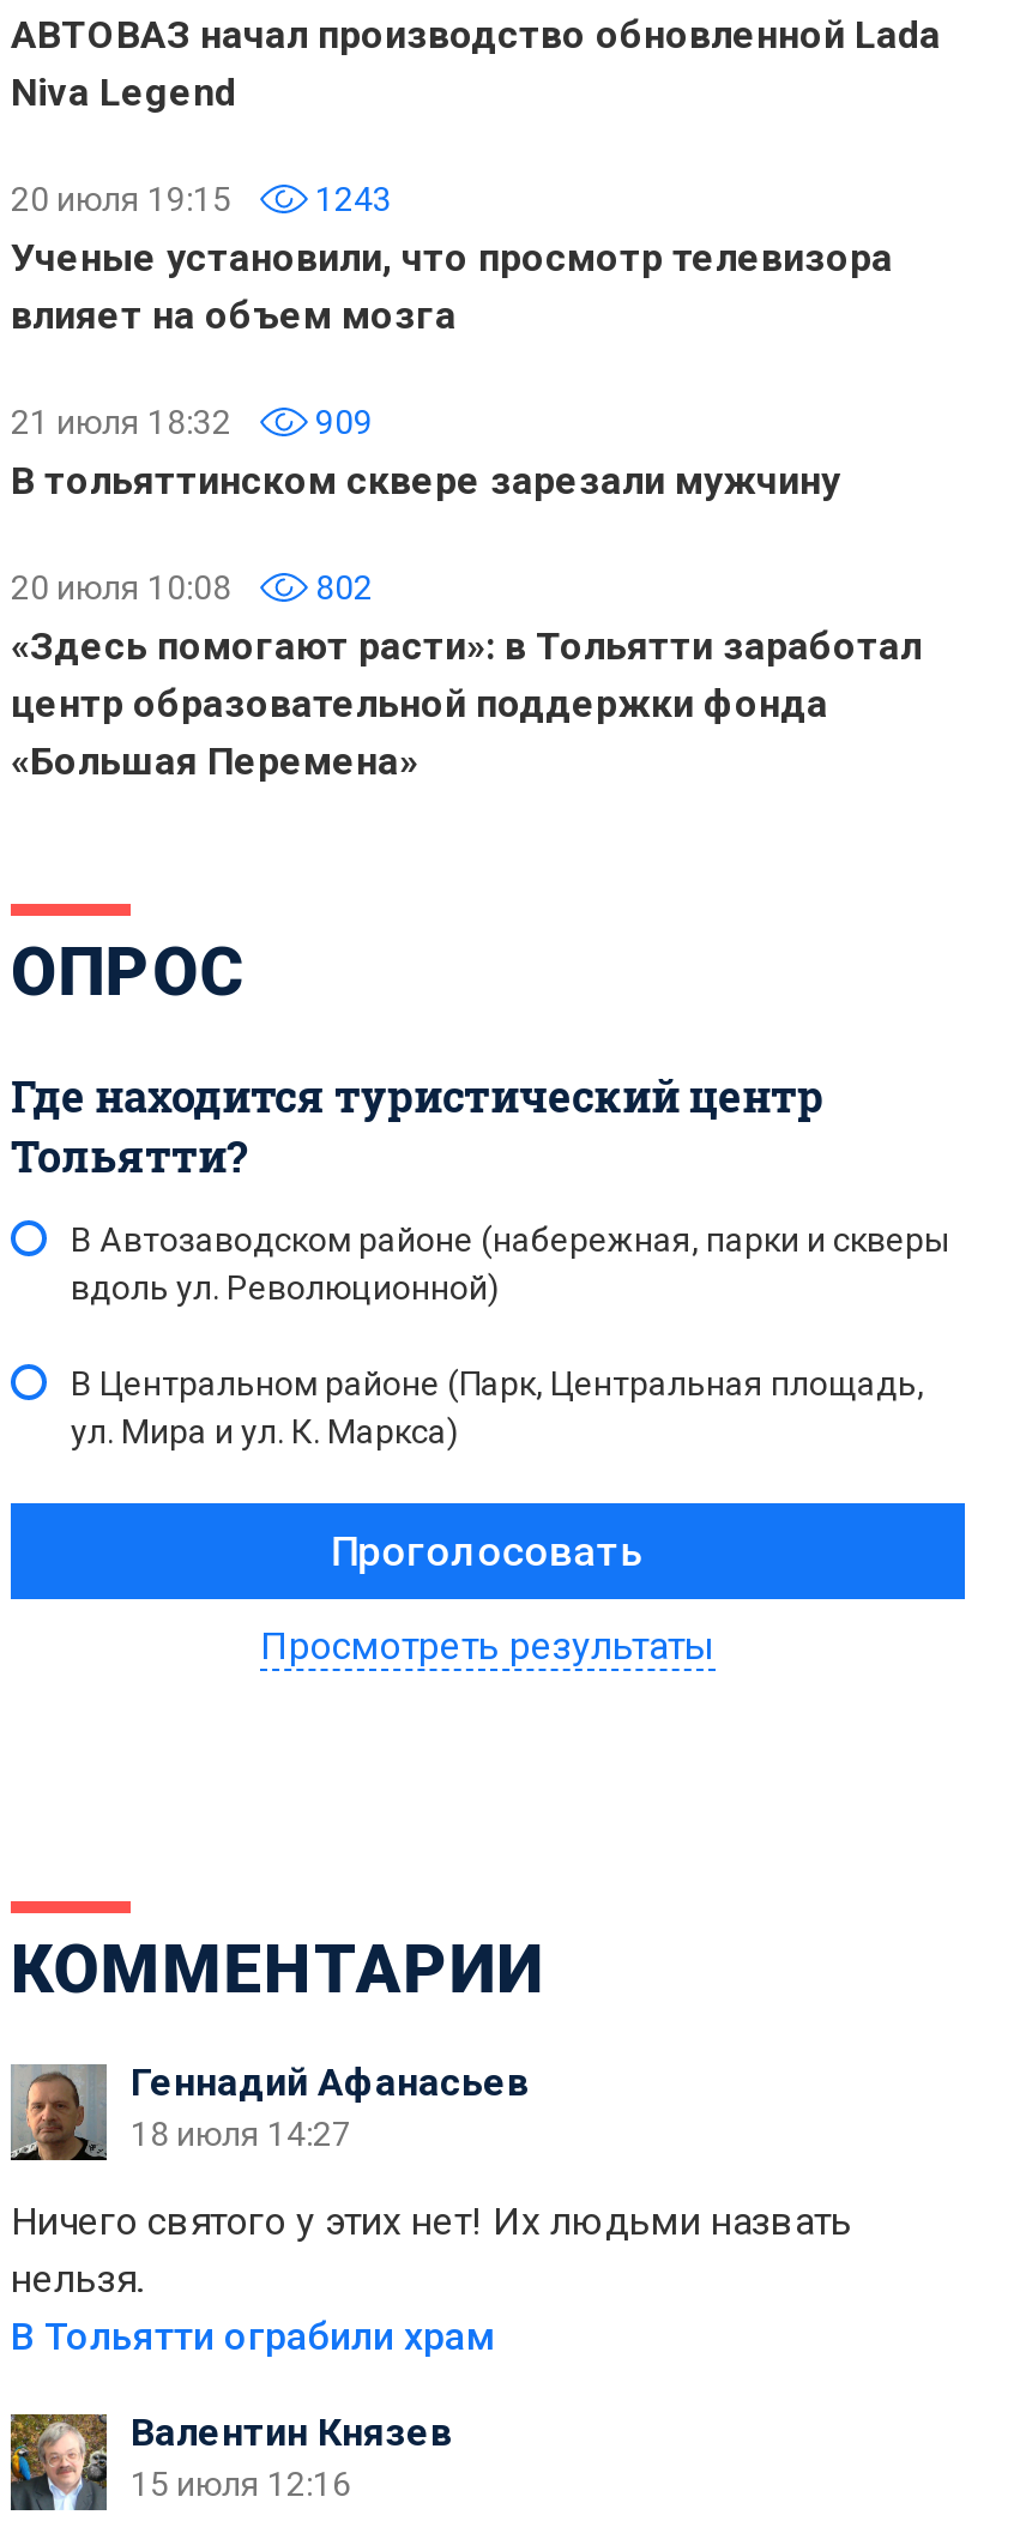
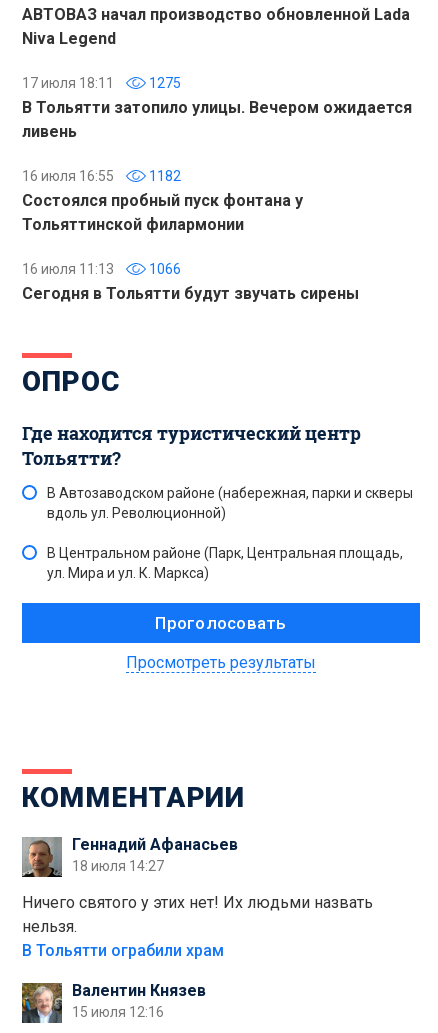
- 20 июля 19:15
- 1243
- Ученые установили, что просмотр телевизора
- влияет на объем мозга
+ 17 июля 18:11
+ 1275
+ В Тольятти затопило улицы. Вечером ожидается
+ ливень

- 21 июля 18:32
- 909
- В тольяттинском сквере зарезали мужчину
+ 16 июля 16:55
+ 1182
+ Состоялся пробный пуск фонтана у
+ Тольяттинской филармонии

- 20 июля 10:08
- 802
- «Здесь помогают расти»: в Тольятти заработал
- центр образовательной поддержки фонда
- «Большая Перемена»
+ 16 июля 11:13
+ 1066
+ Сегодня в Тольятти будут звучать сирены
